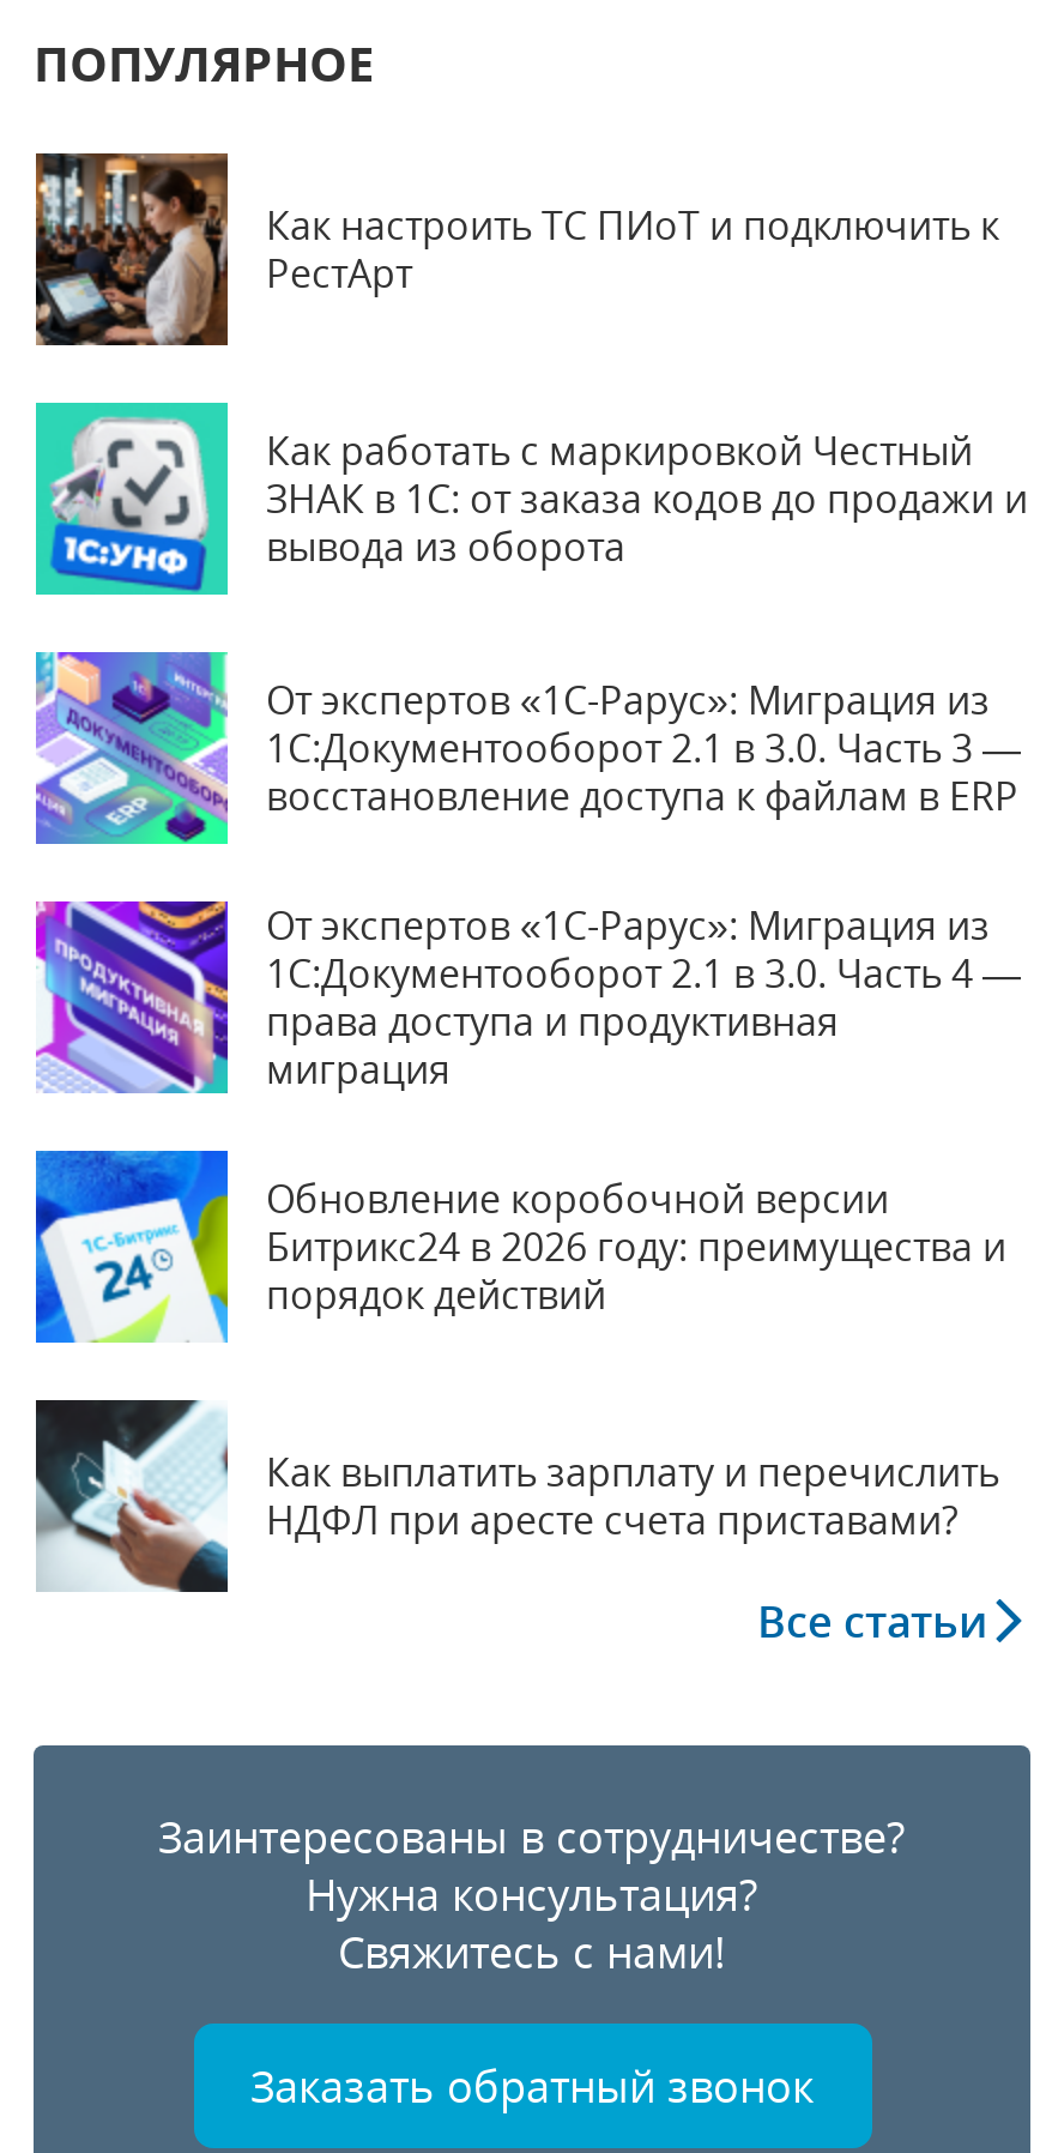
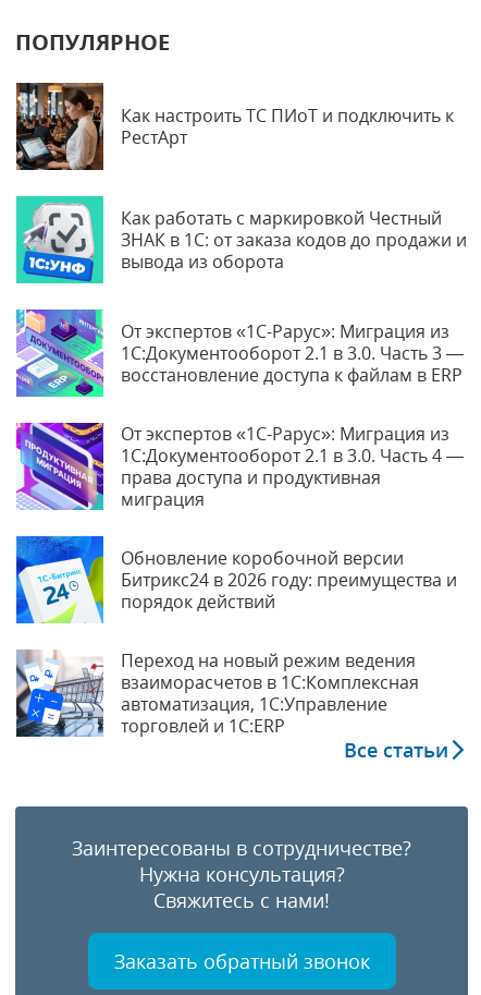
- [image]
- Как выплатить зарплату и перечислить
- НДФЛ при аресте счета приставами?
+ [image]
+ Переход на новый режим ведения
+ взаиморасчетов в 1С:Комплексная
+ автоматизация, 1С:Управление
+ торговлей и 1С:ERP
